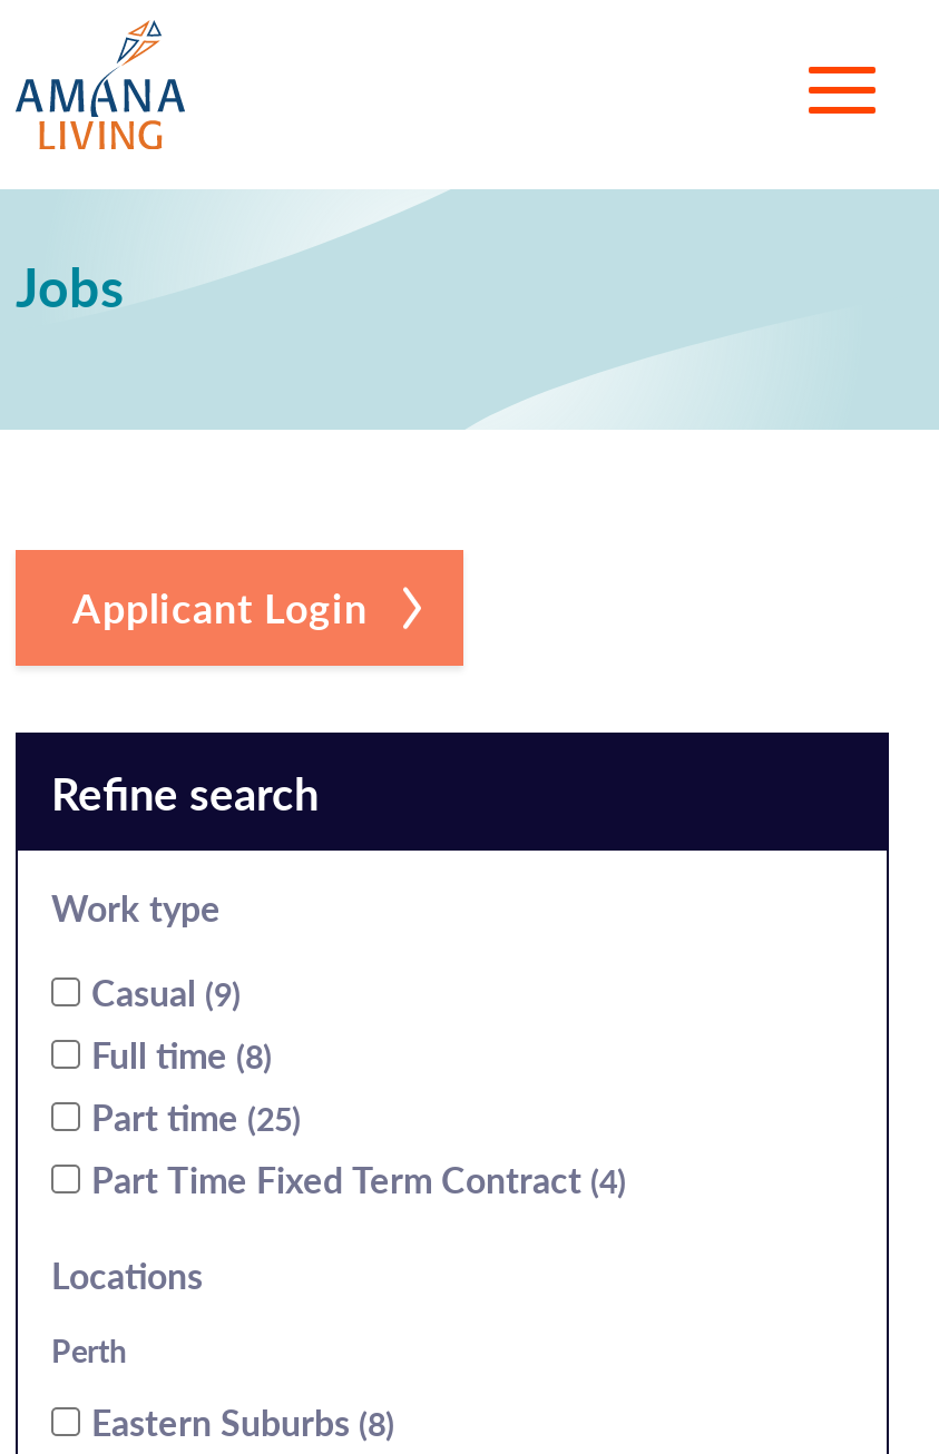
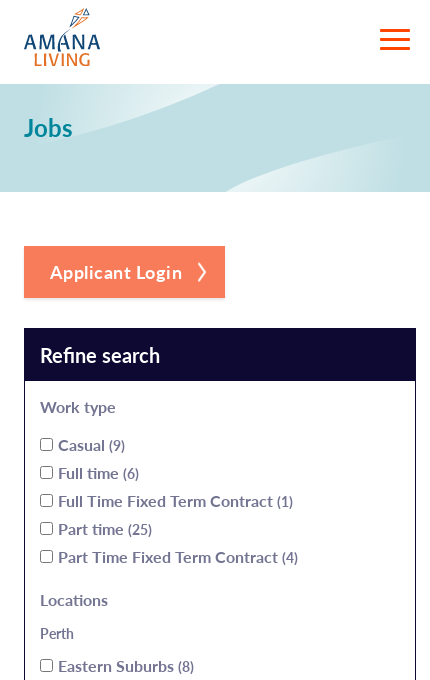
- Full time 8
+ Full time 6
+ Full Time Fixed Term Contract 1
